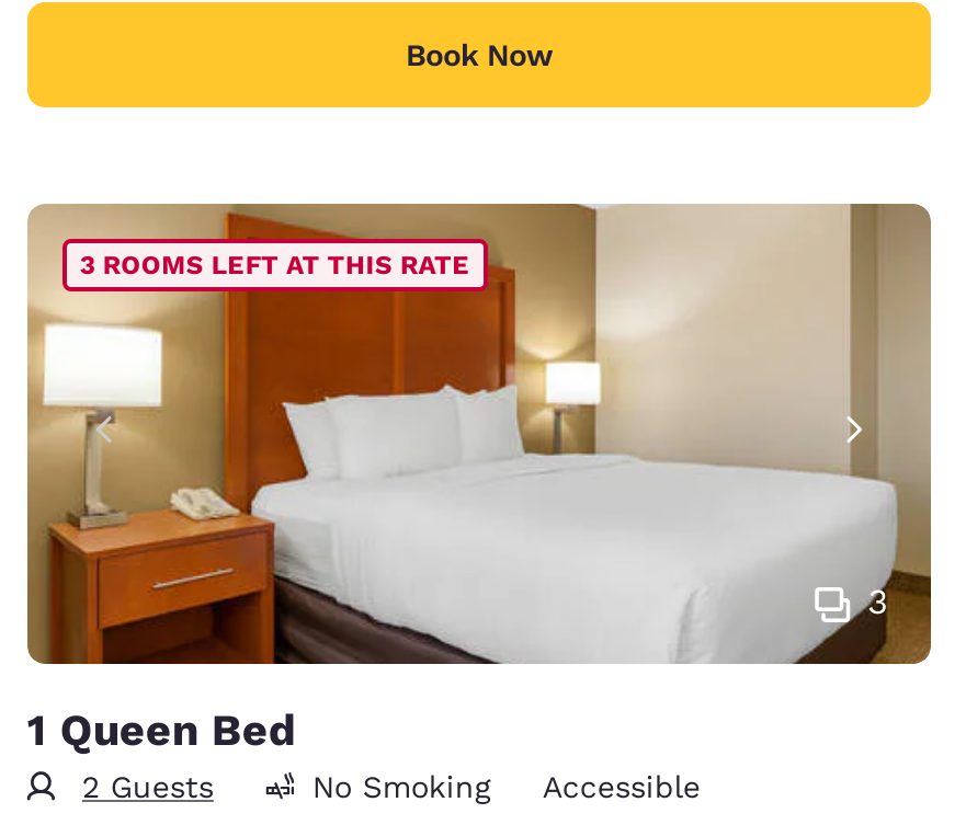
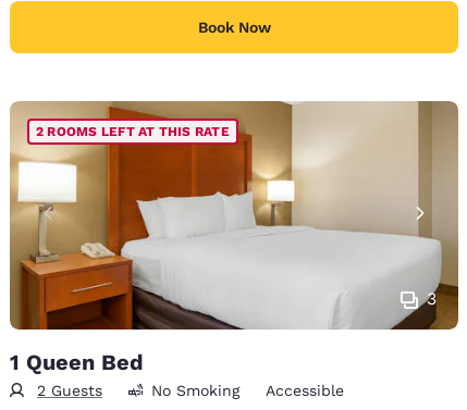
- 3 ROOMS LEFT AT THIS RATE
+ 2 ROOMS LEFT AT THIS RATE
